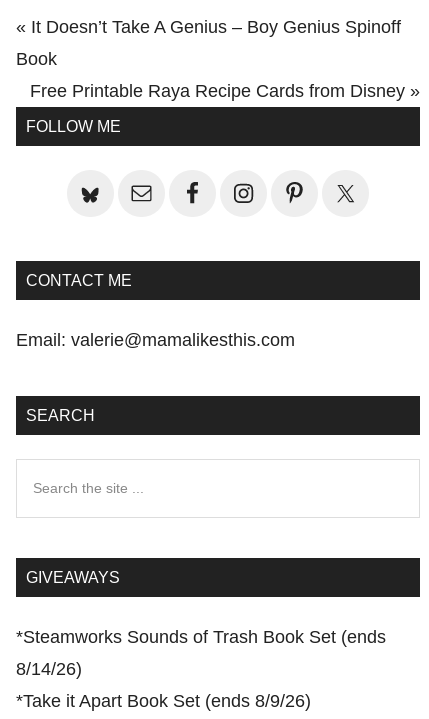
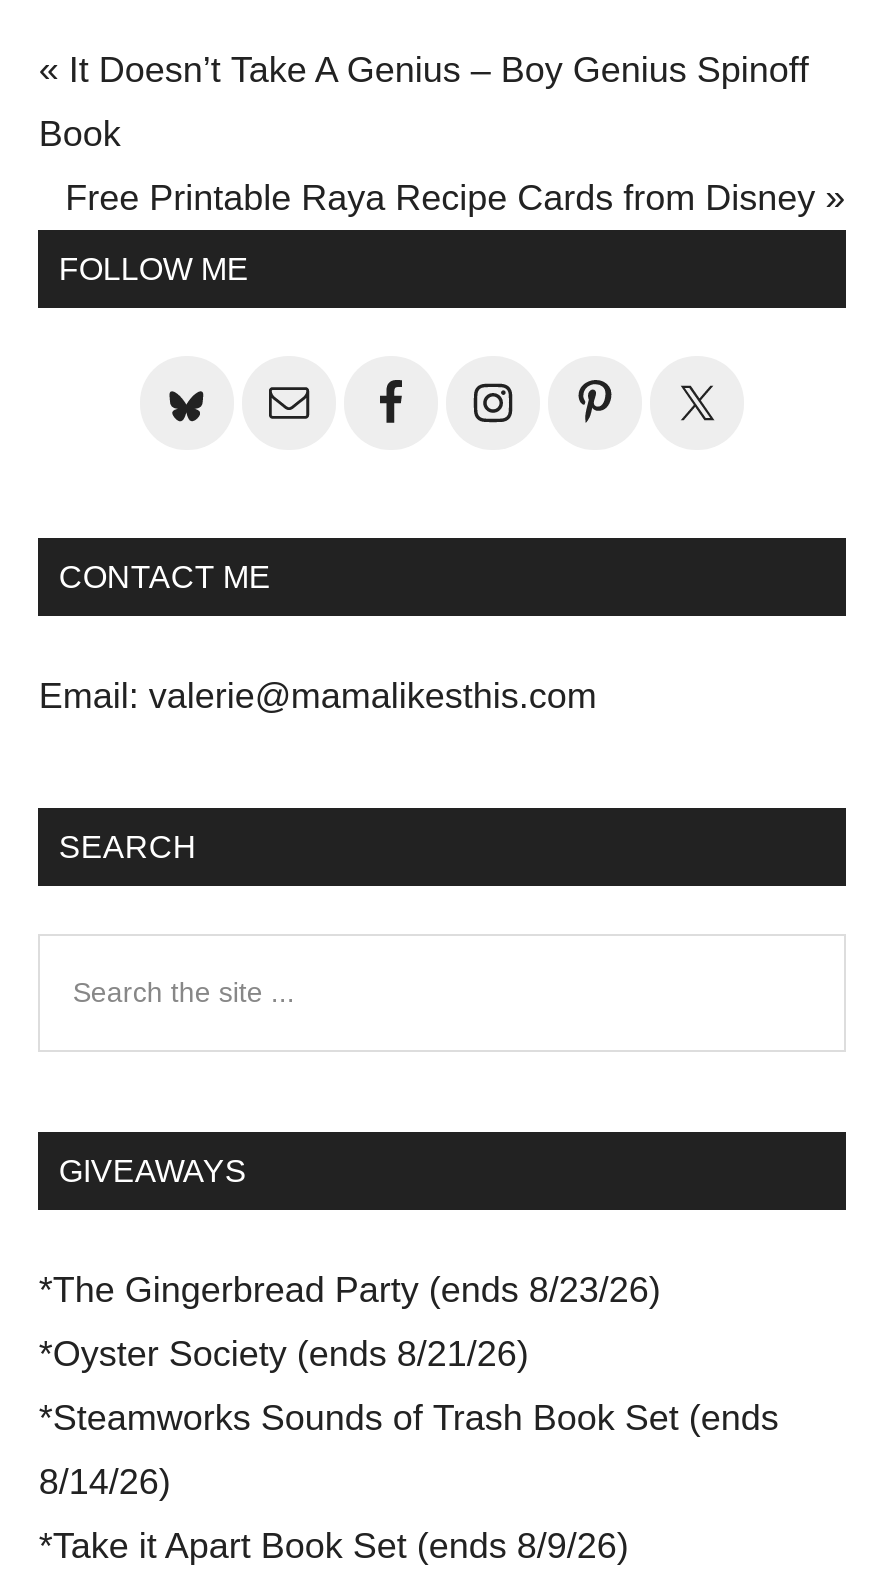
+ *The Gingerbread Party (ends 8/23/26)
+ *Oyster Society (ends 8/21/26)
